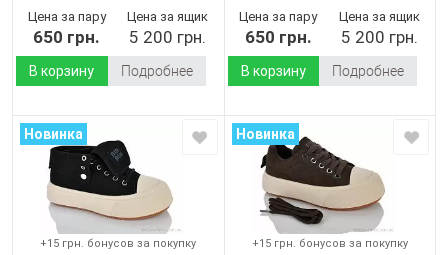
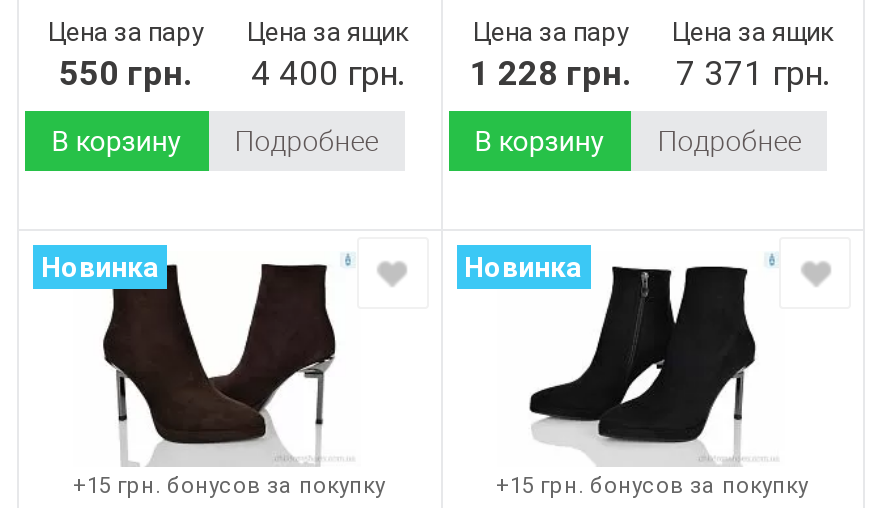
- 650 грн.
+ 550 грн.

- 5 200 грн.
+ 4 400 грн.

- 650 грн.
+ 1 228 грн.

- 5 200 грн.
+ 7 371 грн.

- [image]
+ [image]

- [image]
+ [image]
